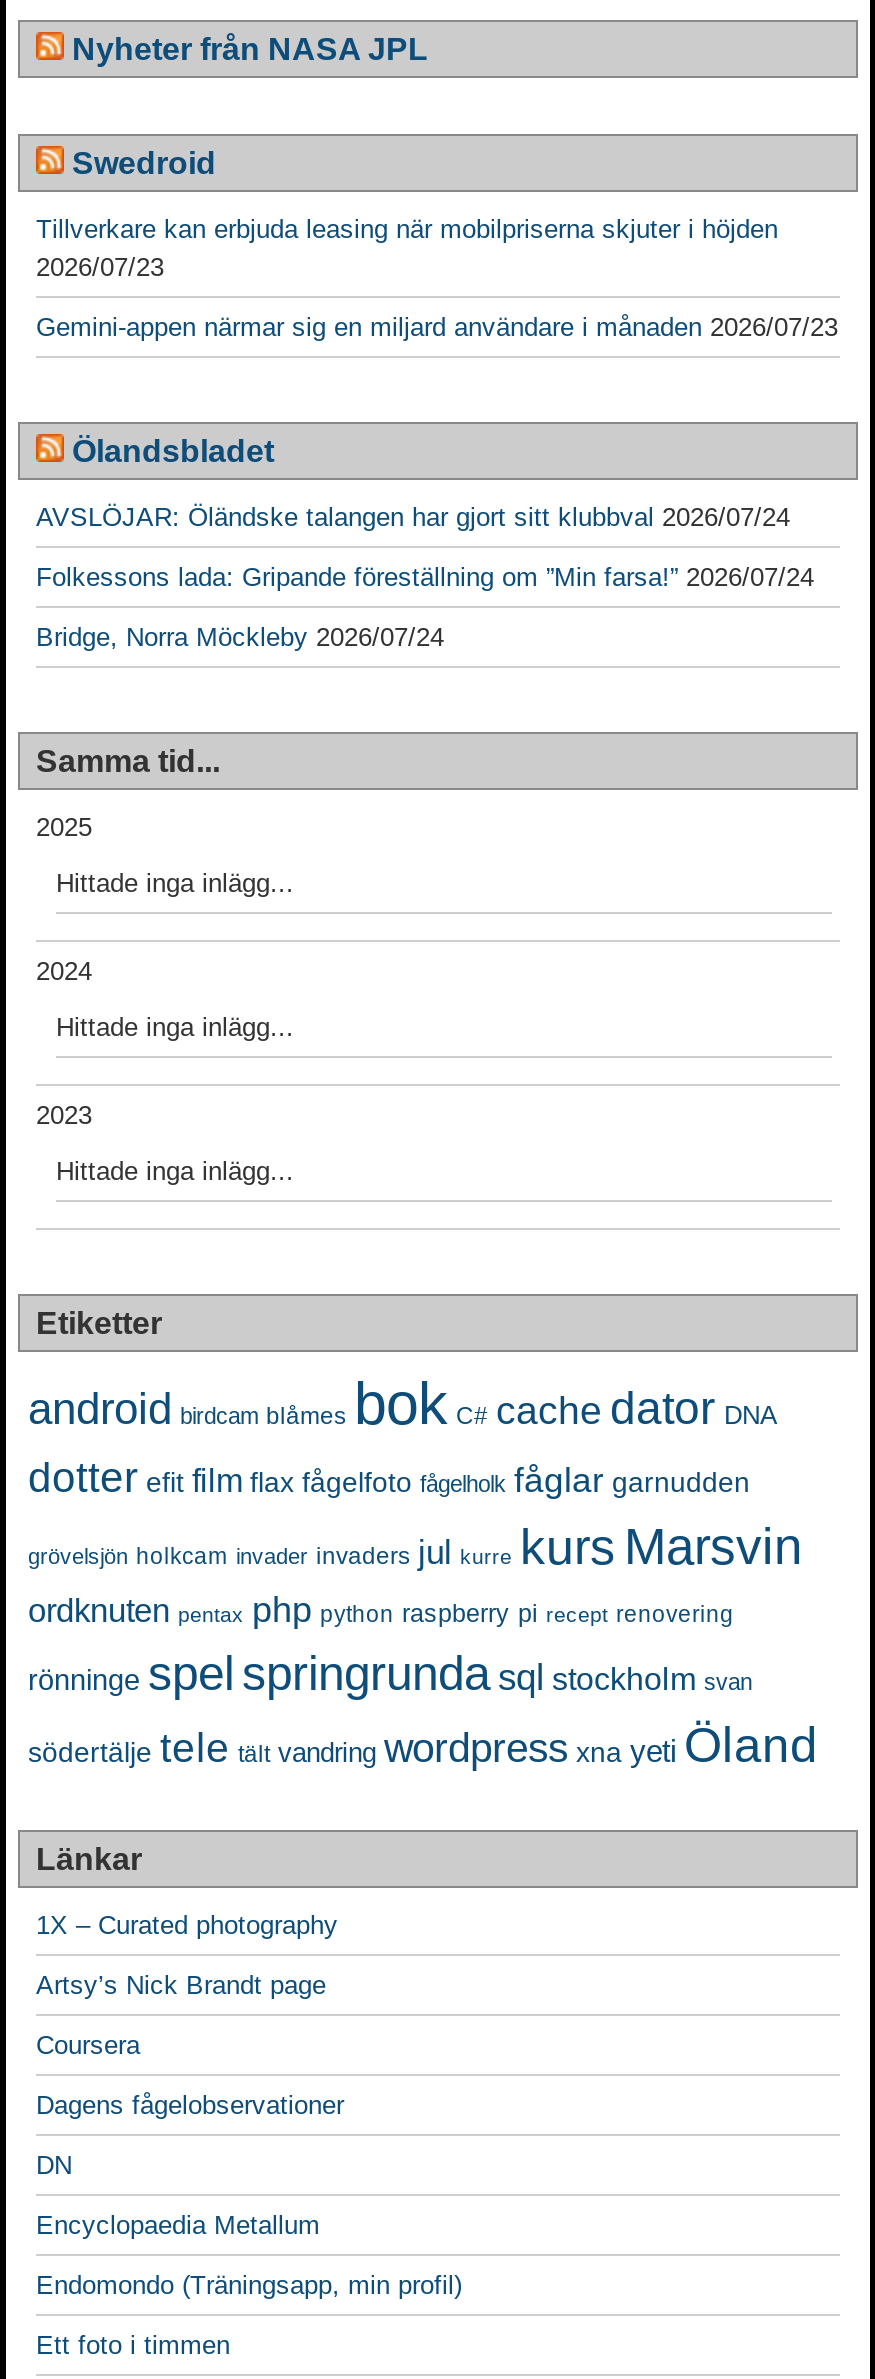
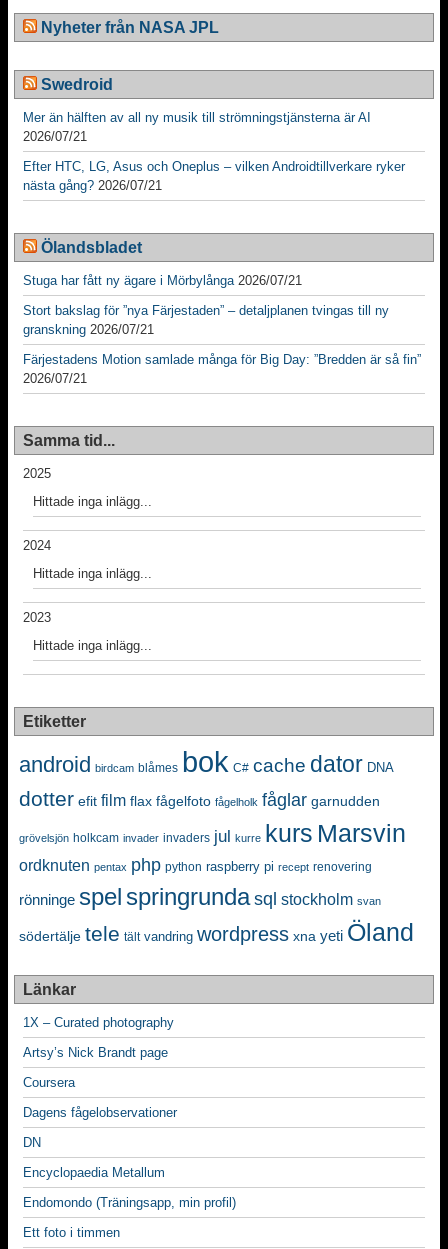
- Tillverkare kan erbjuda leasing när mobilpriserna skjuter i höjden
- 2026/07/23
+ Mer än hälften av all ny musik till strömningstjänsterna är AI
+ 2026/07/21

- Gemini-appen närmar sig en miljard användare i månaden 2026/07/23
+ Efter HTC, LG, Asus och Oneplus – vilken Androidtillverkare ryker
+ nästa gång? 2026/07/21

- AVSLÖJAR: Öländske talangen har gjort sitt klubbval 2026/07/24
+ Stuga har fått ny ägare i Mörbylånga 2026/07/21

- Folkessons lada: Gripande föreställning om ”Min farsa!” 2026/07/24
+ Stort bakslag för ”nya Färjestaden” – detaljplanen tvingas till ny
+ granskning 2026/07/21

- Bridge, Norra Möckleby 2026/07/24
+ Färjestadens Motion samlade många för Big Day: ”Bredden är så fin”
+ 2026/07/21
